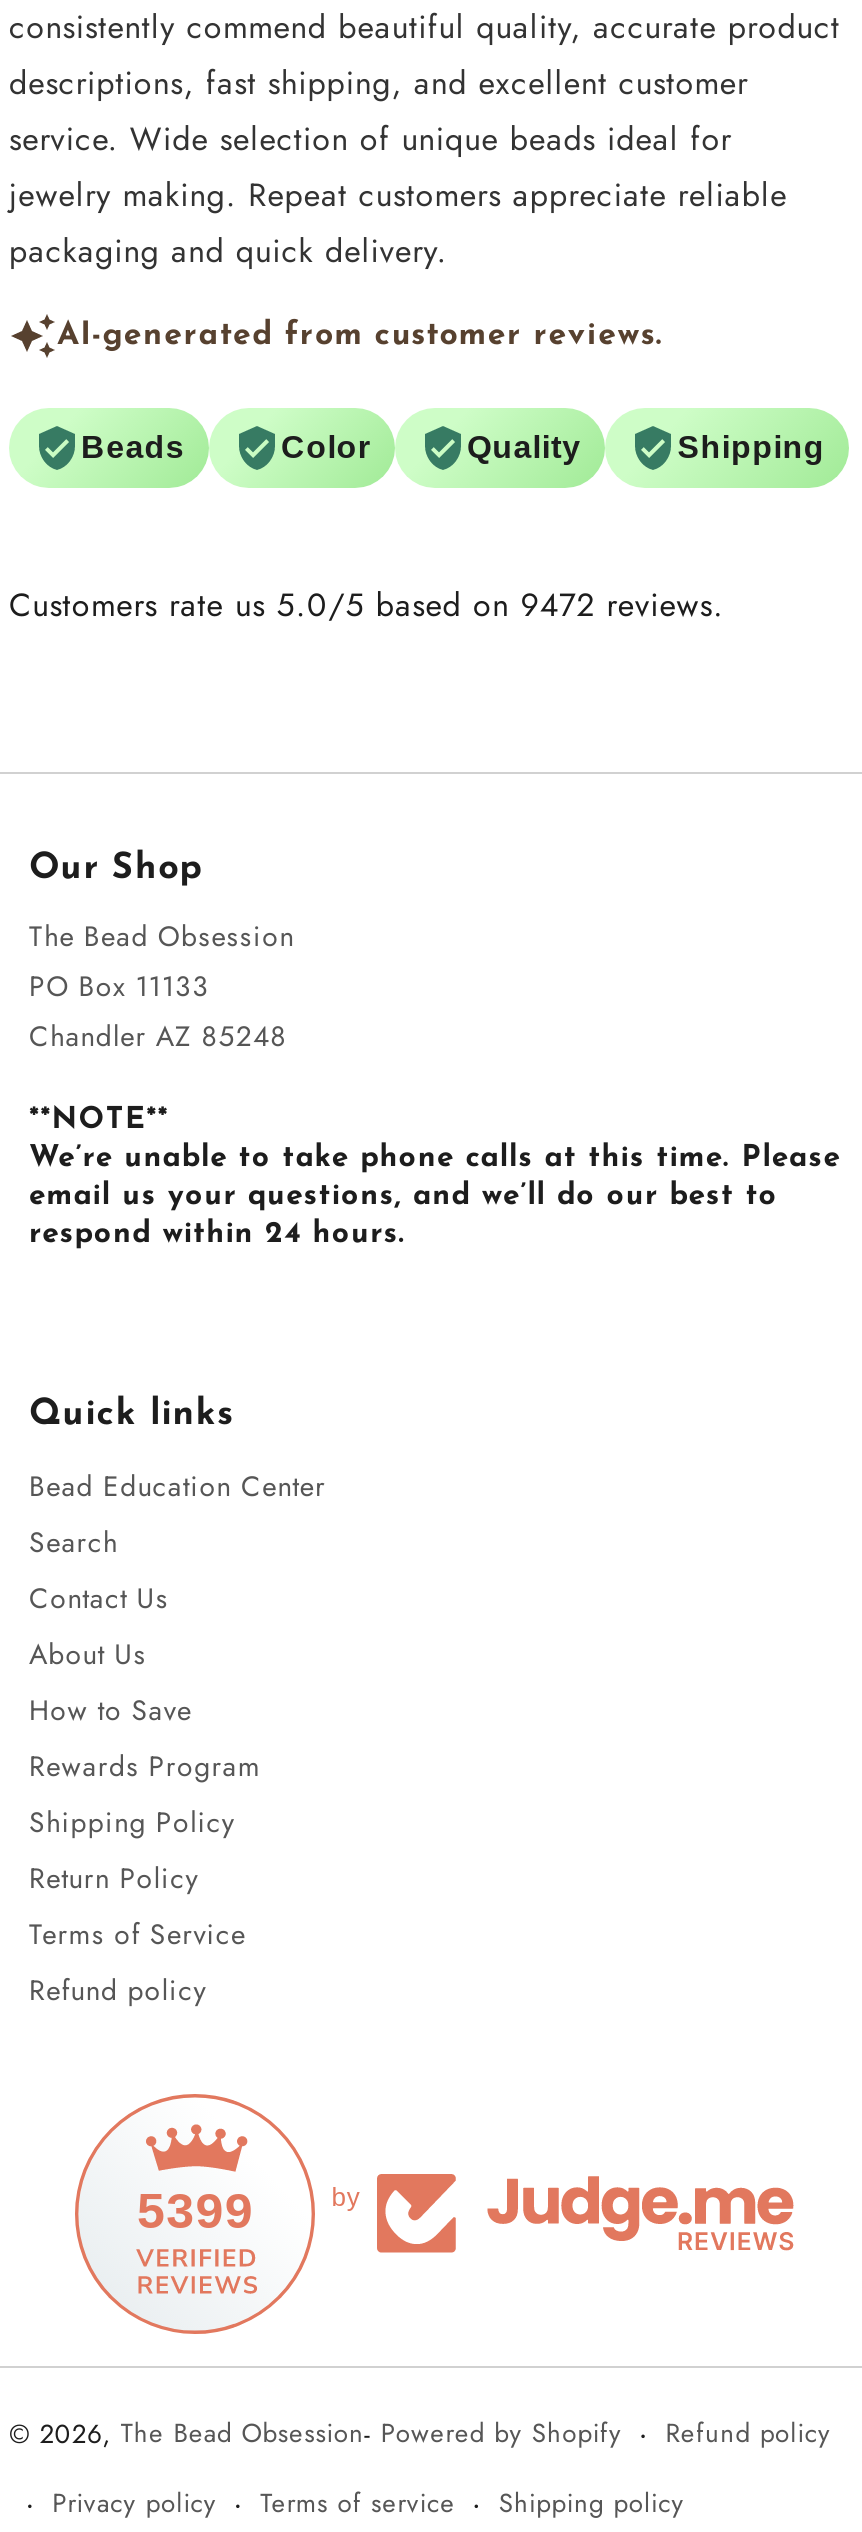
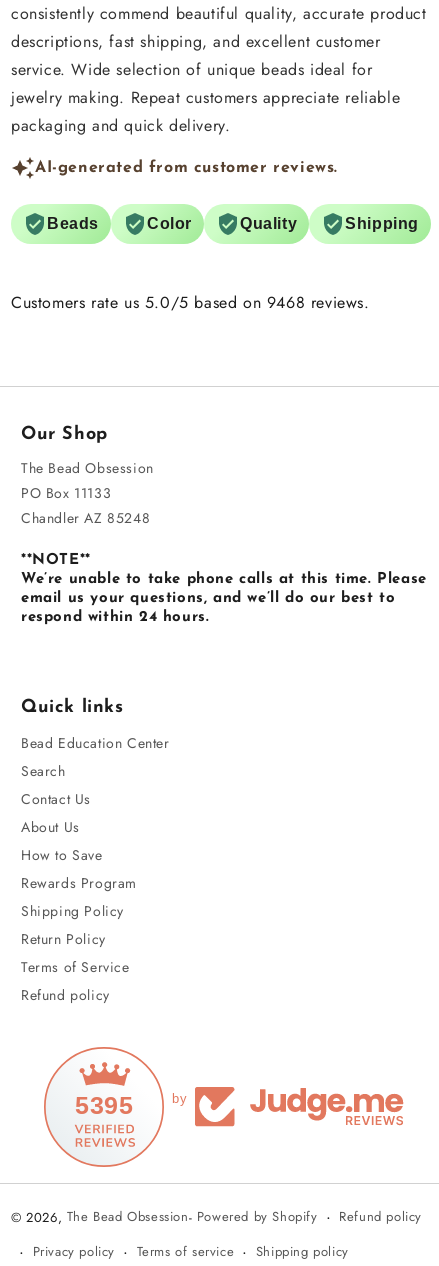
- Customers rate us 5.0/5 based on 9472 reviews.
+ Customers rate us 5.0/5 based on 9468 reviews.

- 5399
+ 5395
